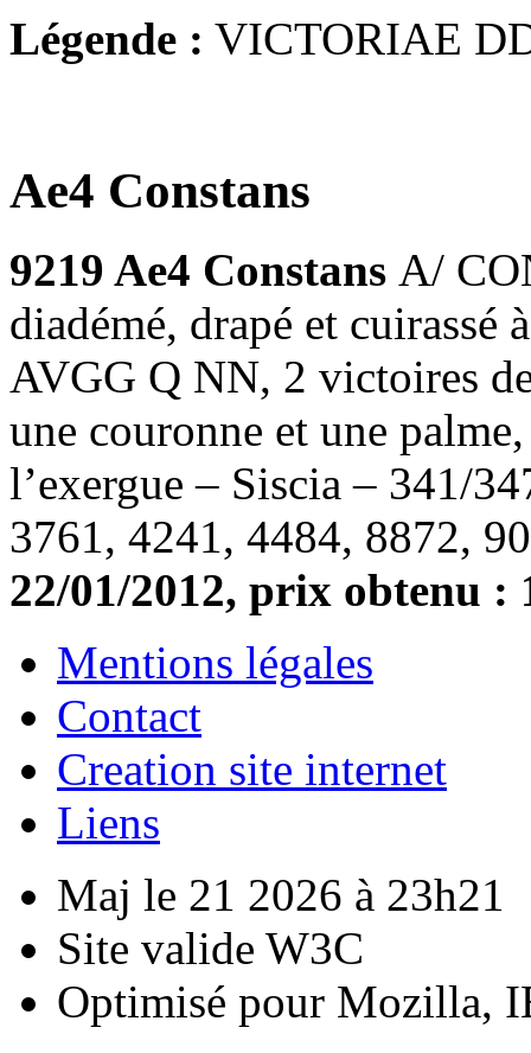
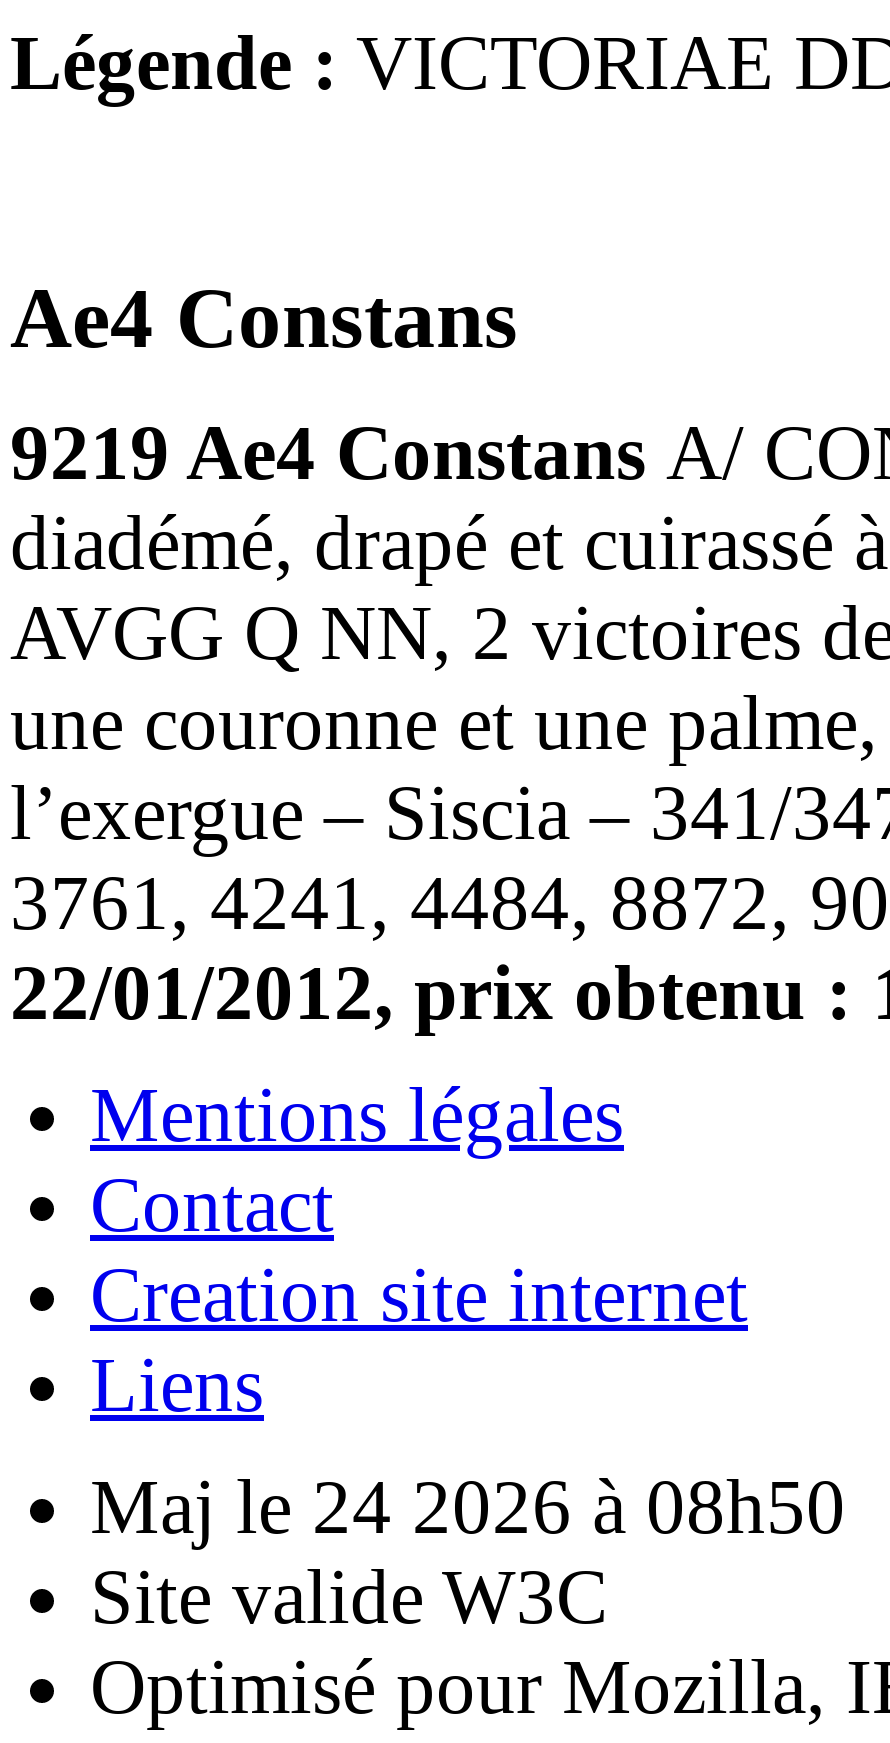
- Maj le 21 2026 à 23h21
+ Maj le 24 2026 à 08h50
